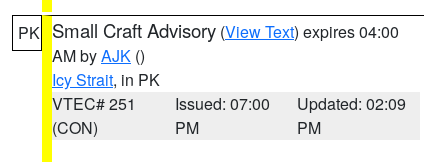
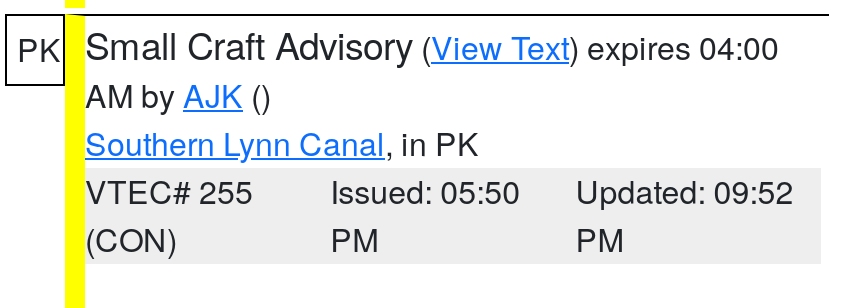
- Icy Strait, in PK
- VTEC# 251
+ Southern Lynn Canal, in PK
+ VTEC# 255

- Issued: 07:00
+ Issued: 05:50

- Updated: 02:09
+ Updated: 09:52
